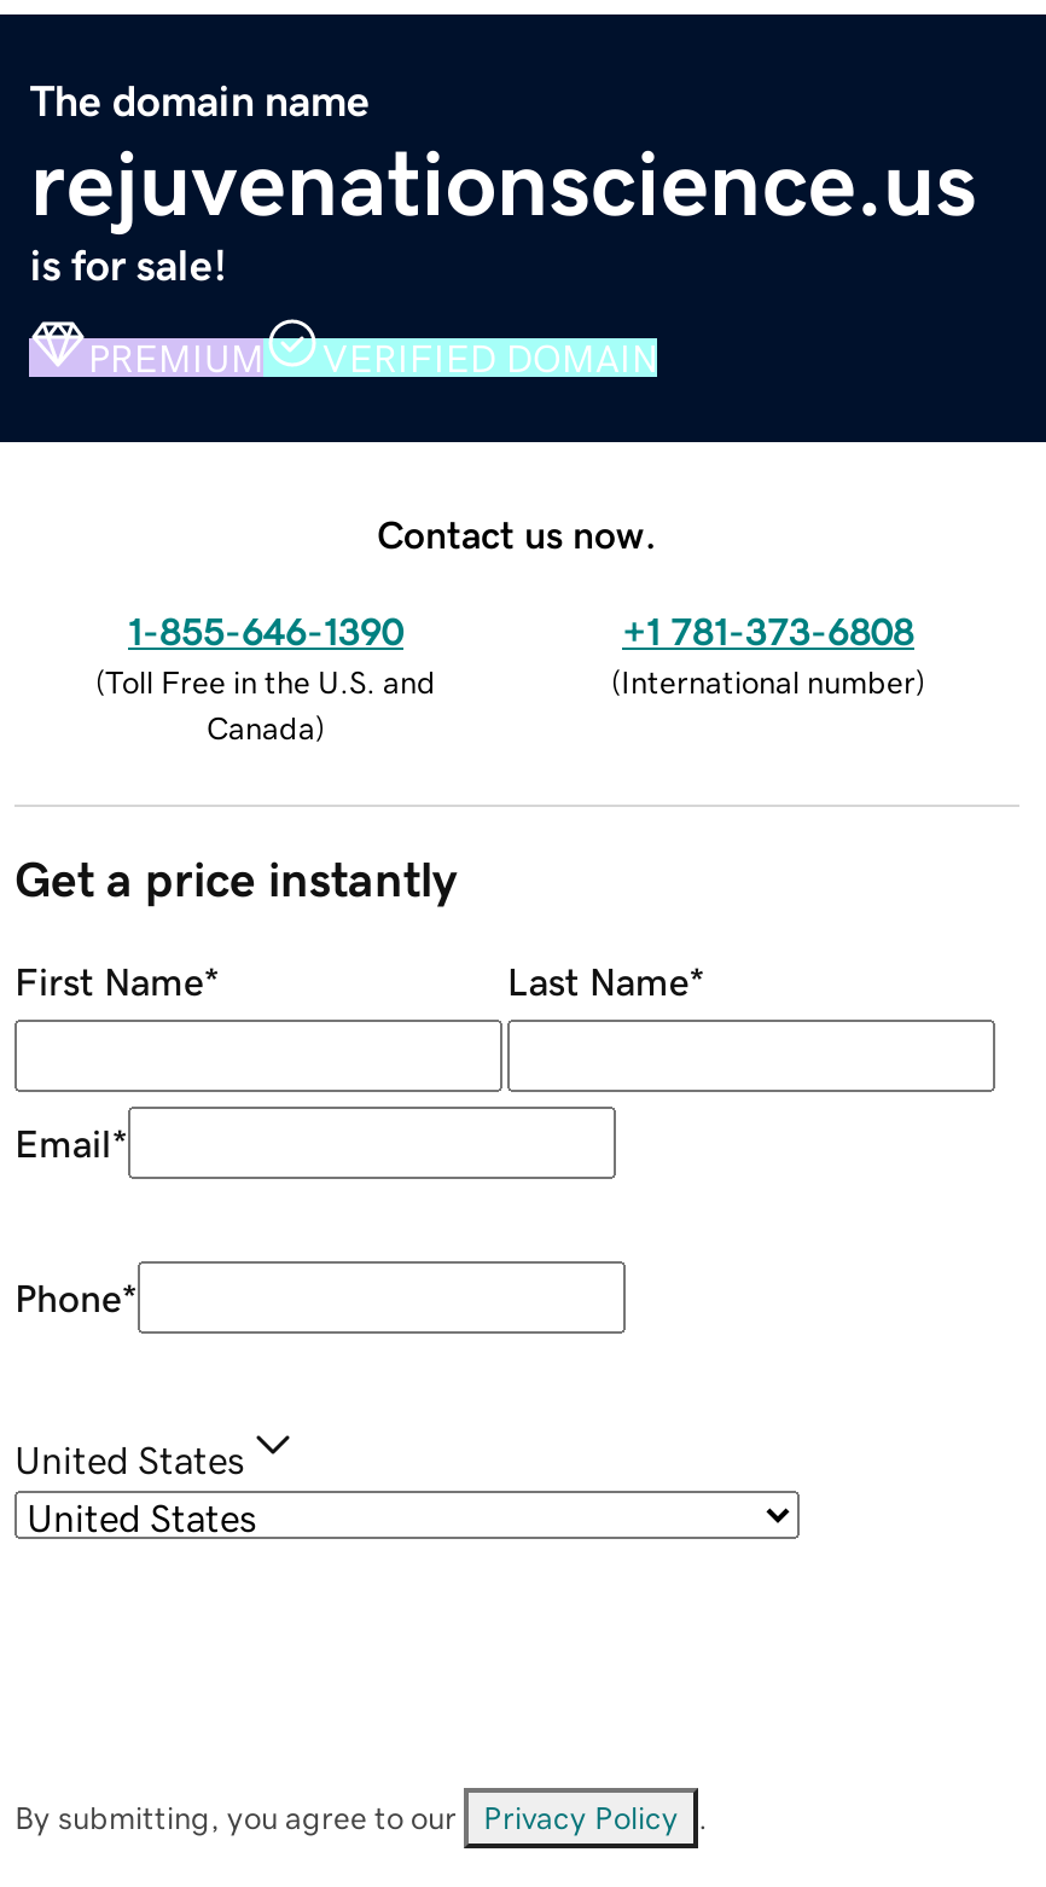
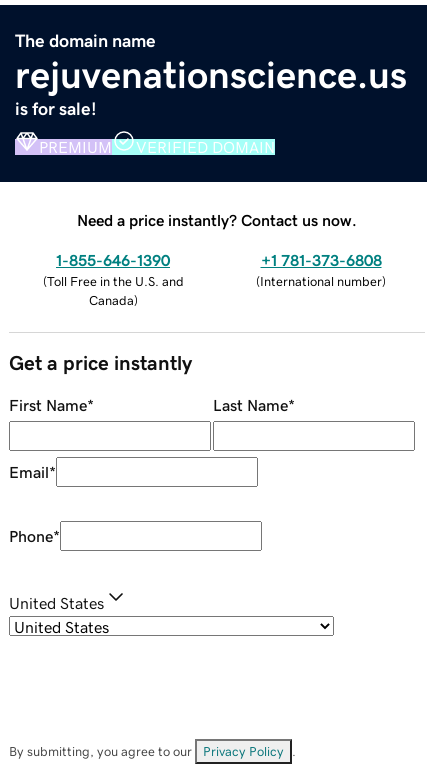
- Contact us now.
+ Need a price instantly? Contact us now.
